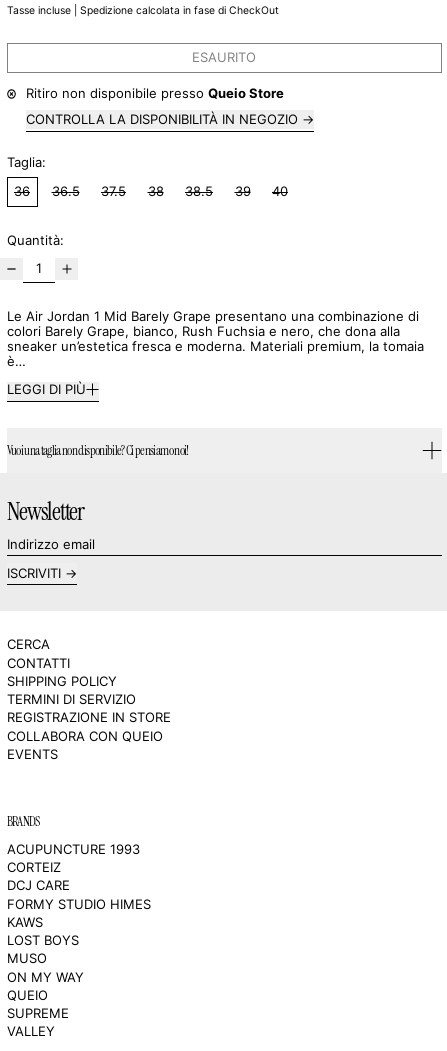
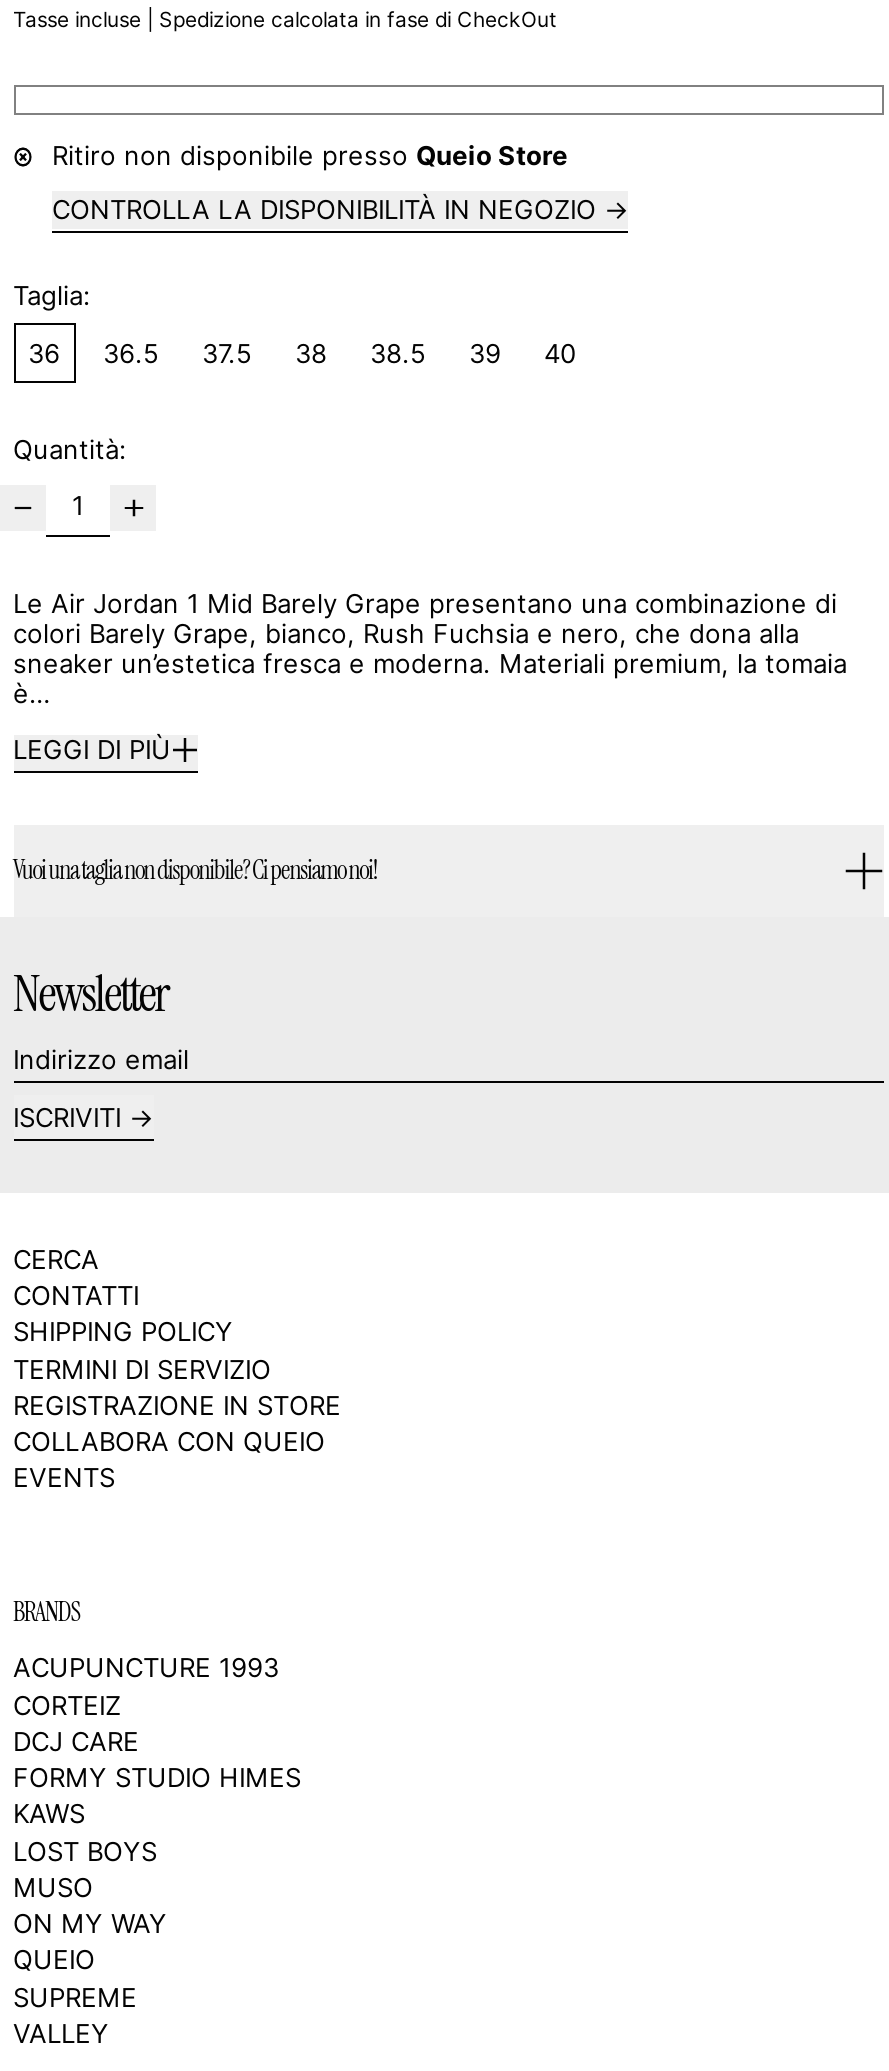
- ESAURITO
